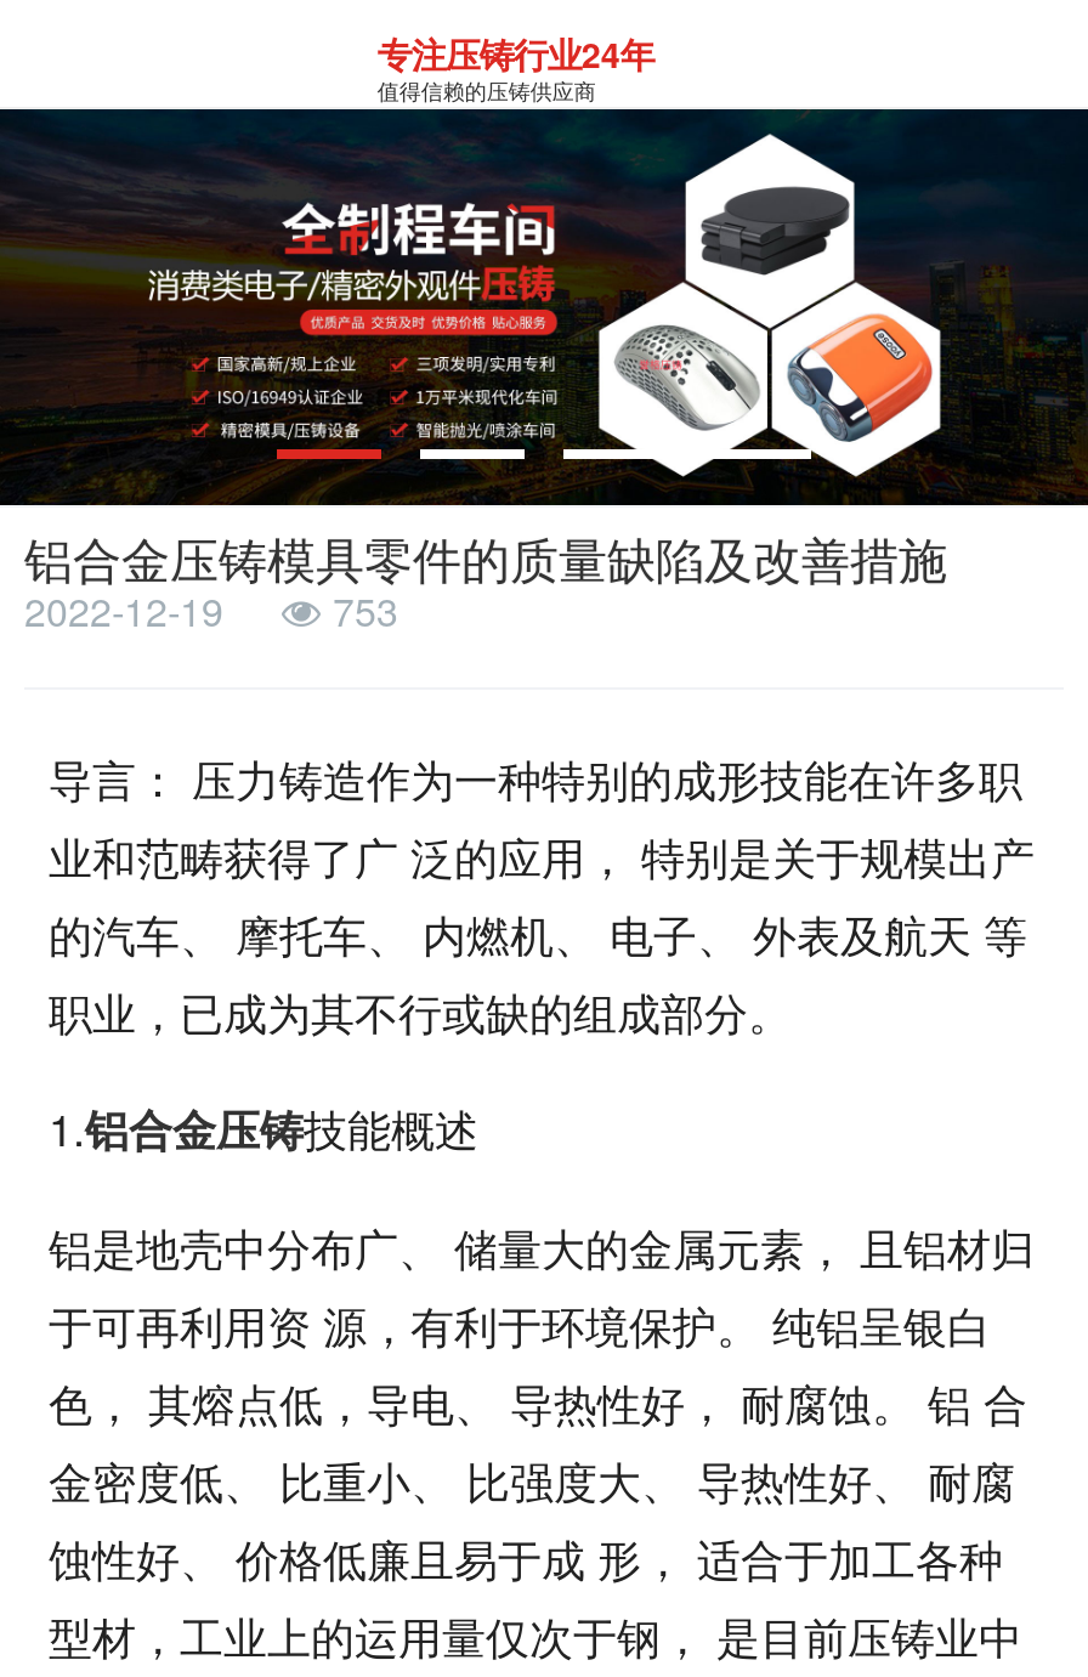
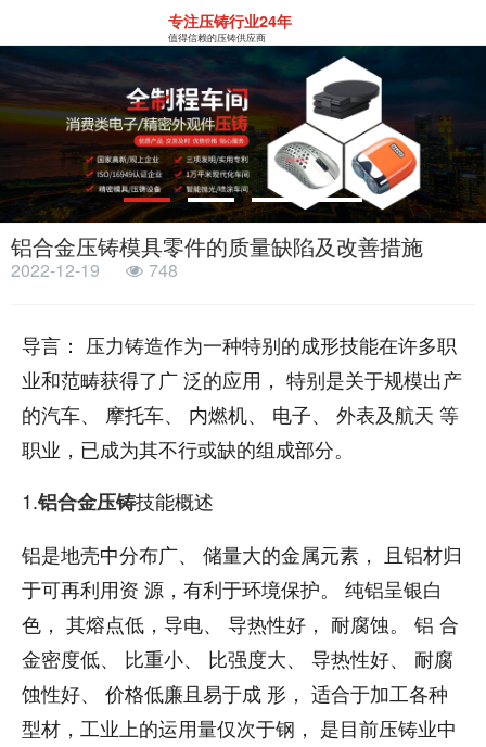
- 2022-12-19 753
+ 2022-12-19 748
